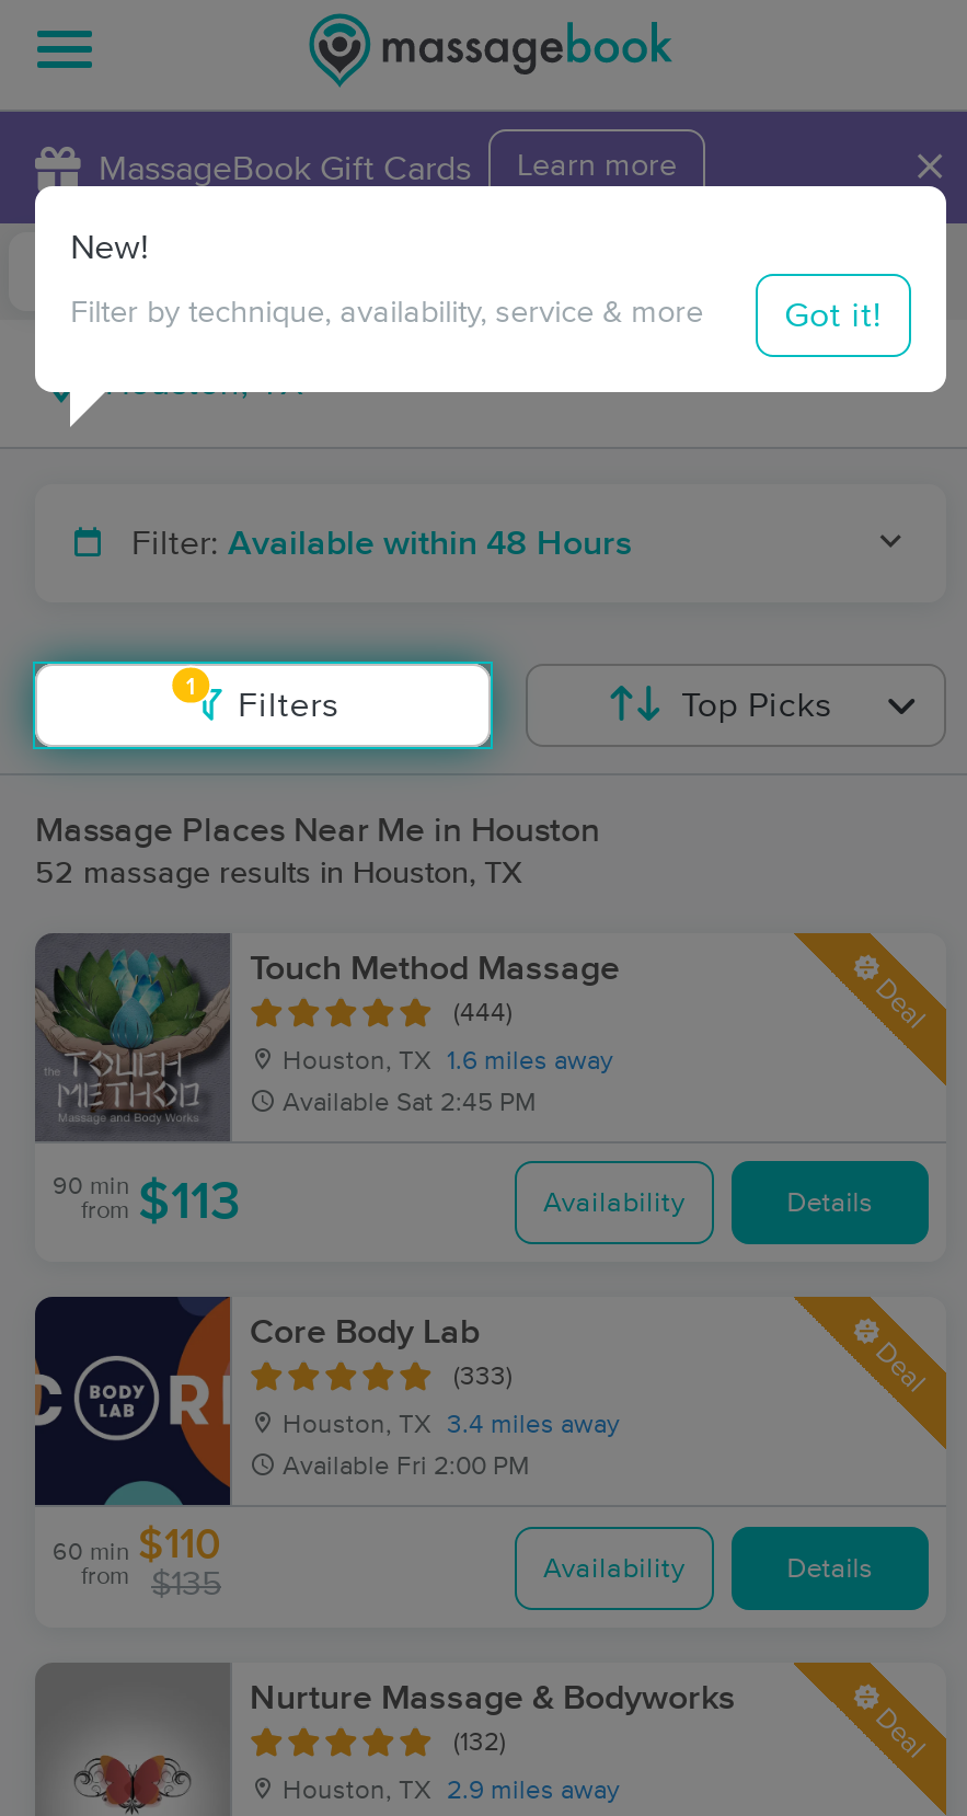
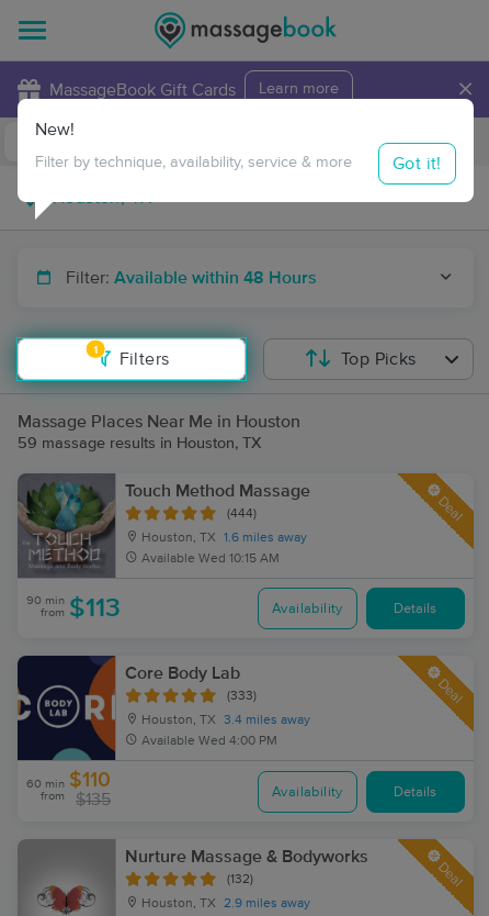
- 52 massage results in Houston, TX
+ 59 massage results in Houston, TX

- Available Sat 2:45 PM
+ Available Wed 10:15 AM

- Available Fri 2:00 PM
+ Available Wed 4:00 PM
